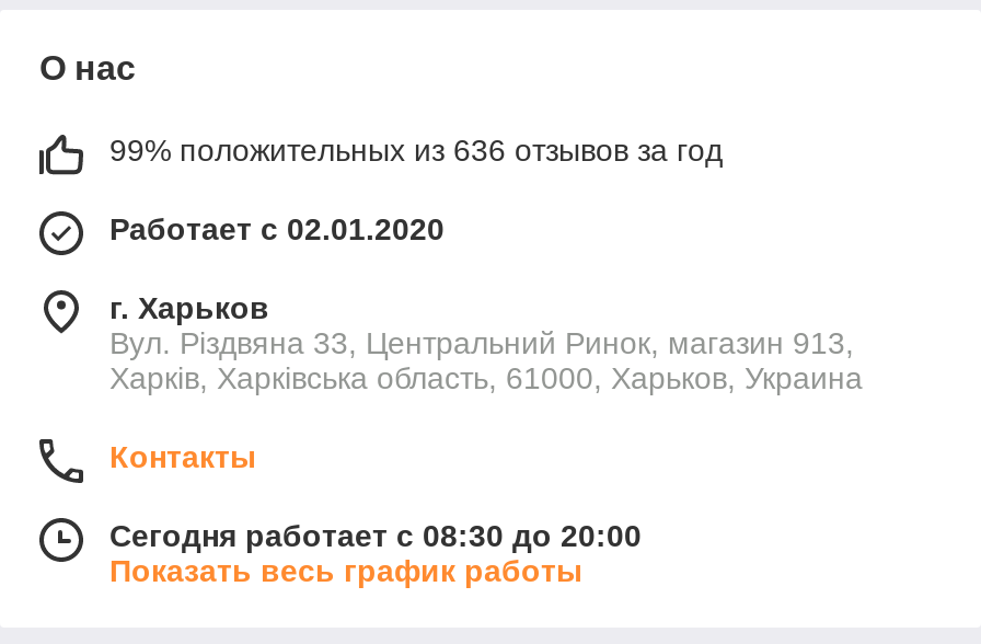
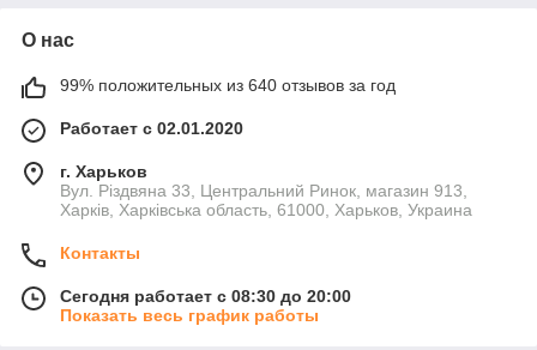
- 99% положительных из 636 отзывов за год
+ 99% положительных из 640 отзывов за год
